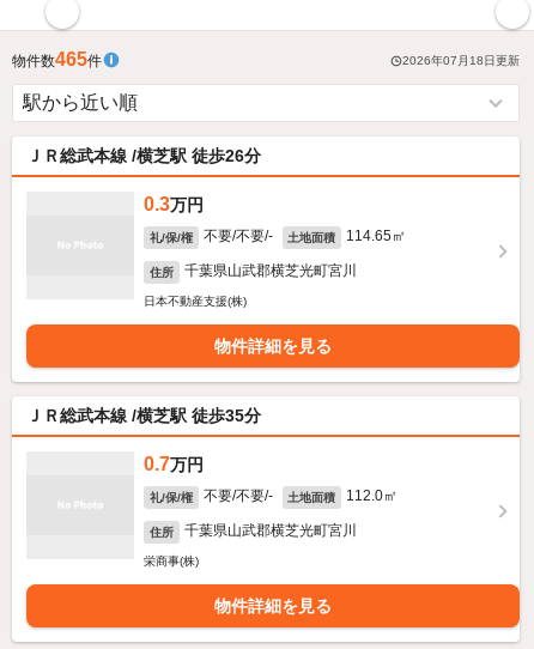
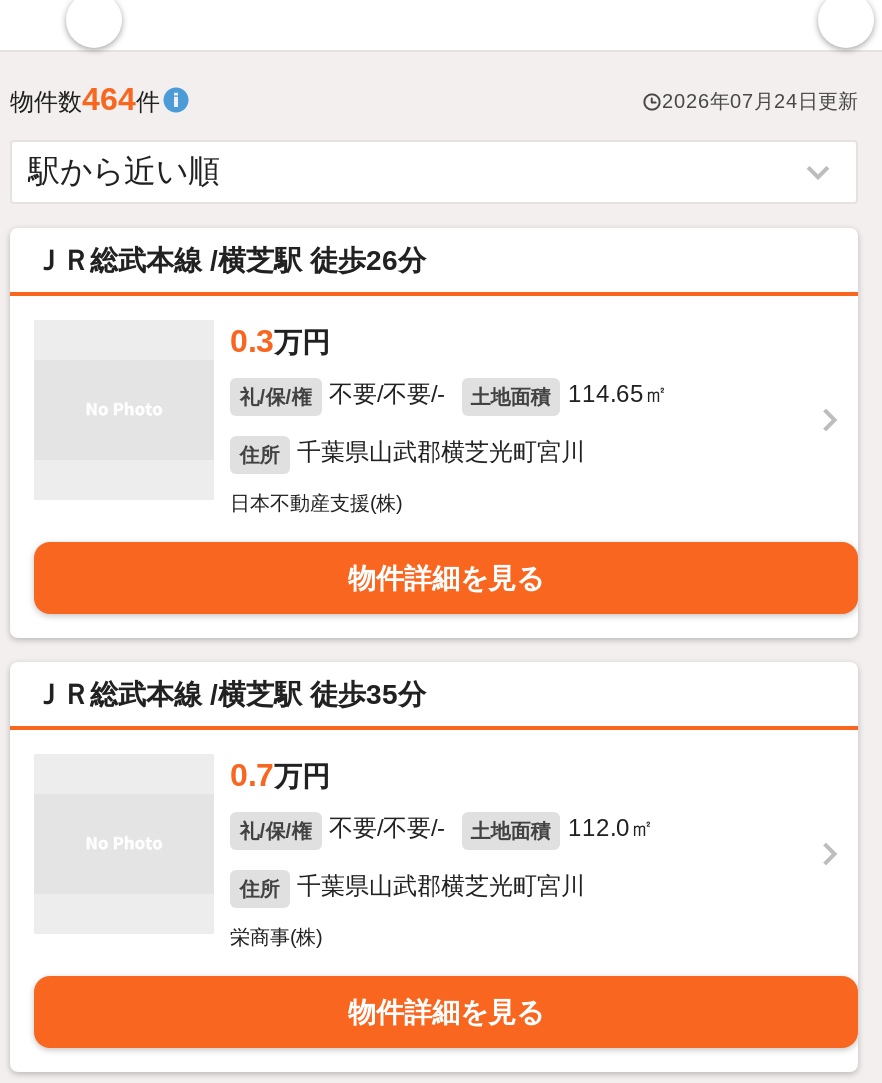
- 物件数465件
+ 物件数464件

- 2026年07月18日更新
+ 2026年07月24日更新
